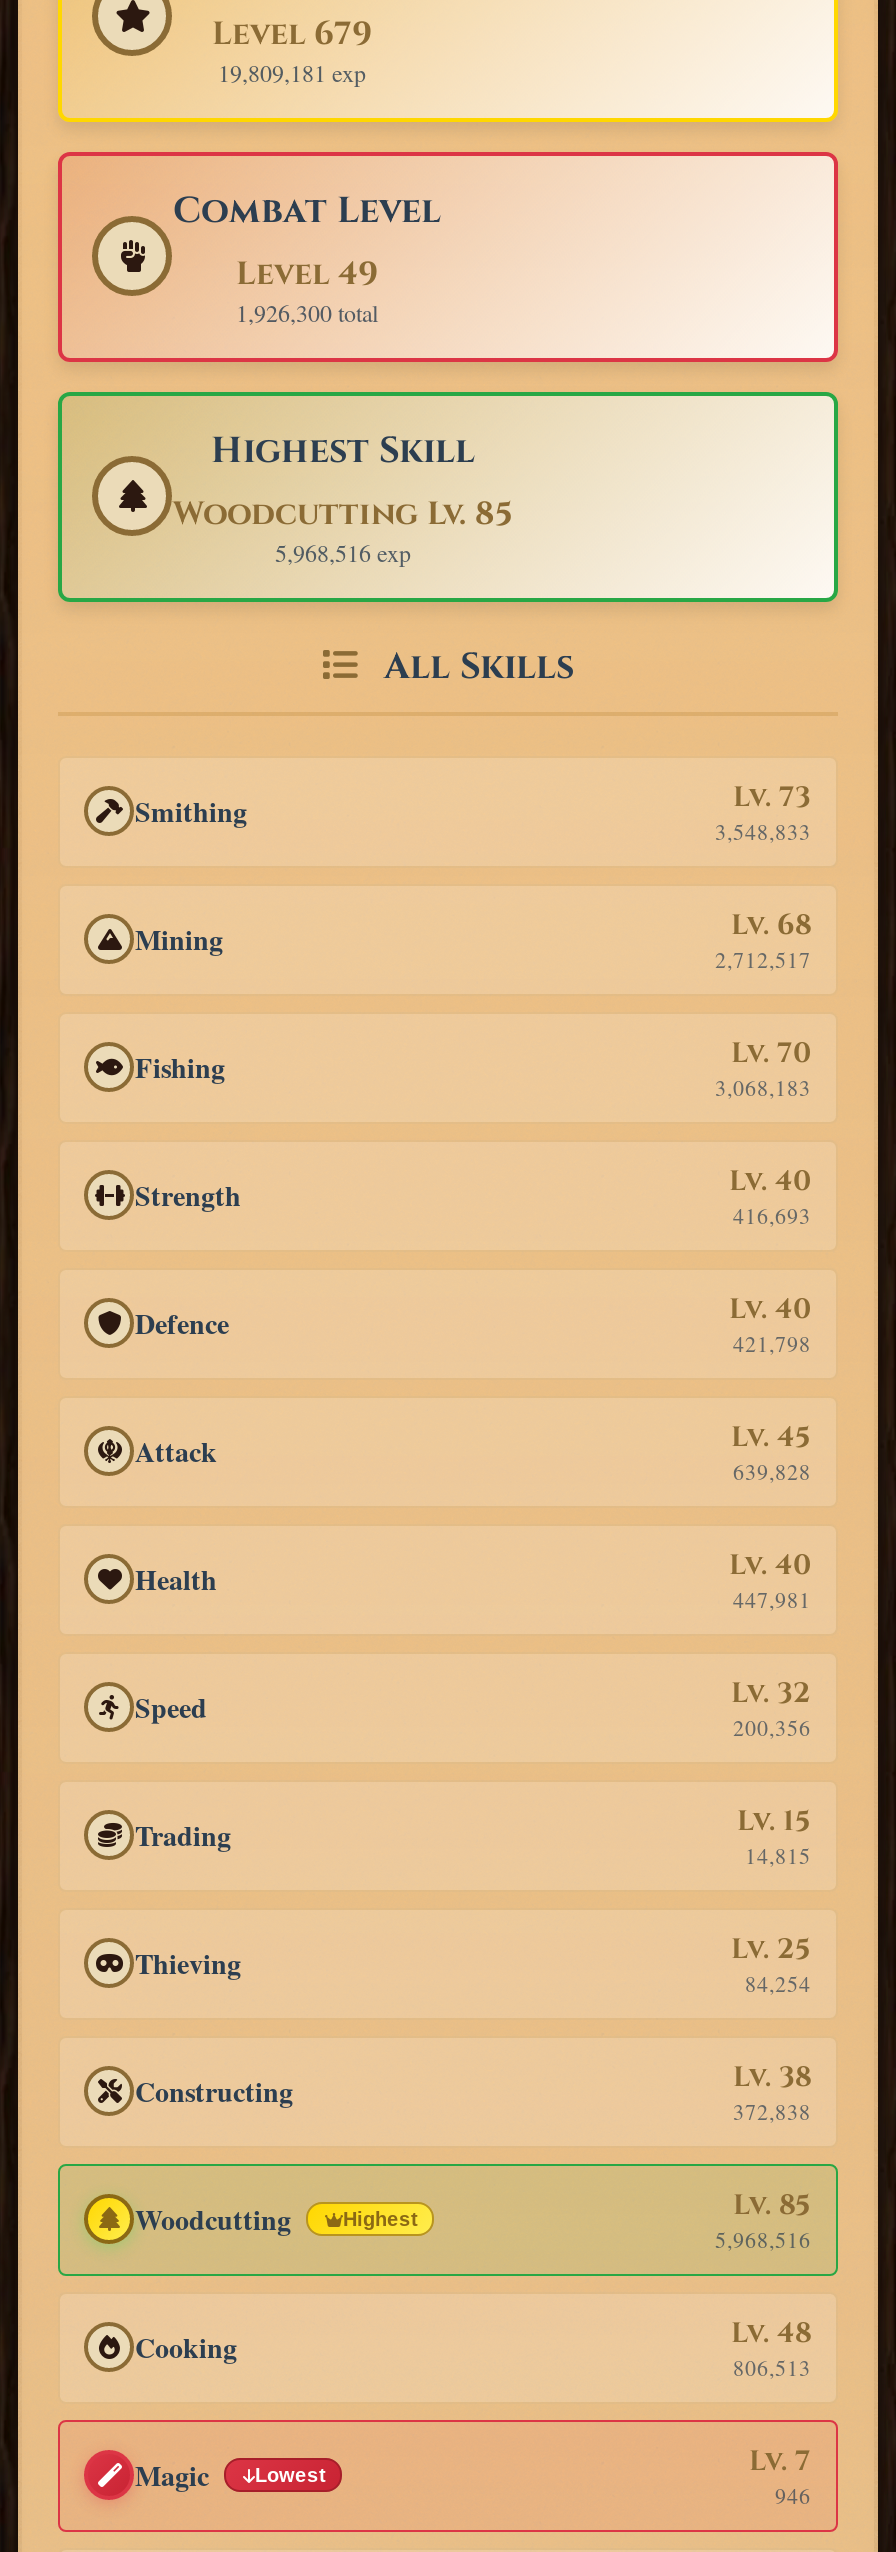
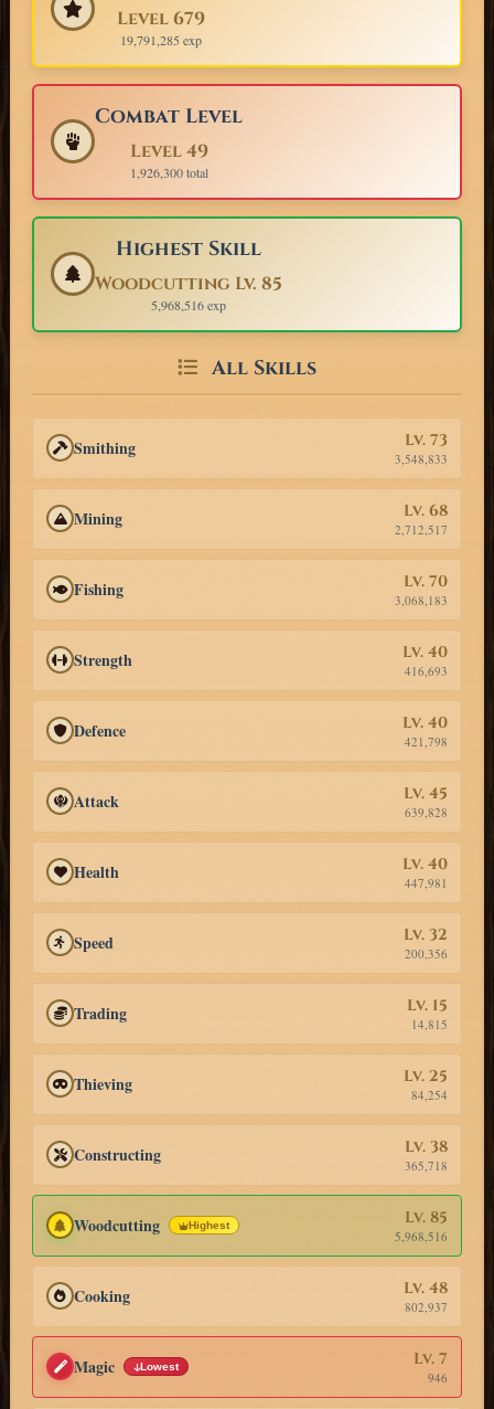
- 19,809,181 exp
+ 19,791,285 exp

- 372,838
+ 365,718

- 806,513
+ 802,937
